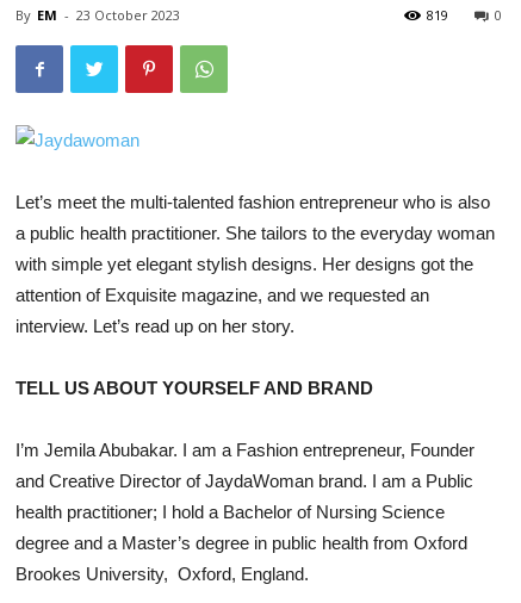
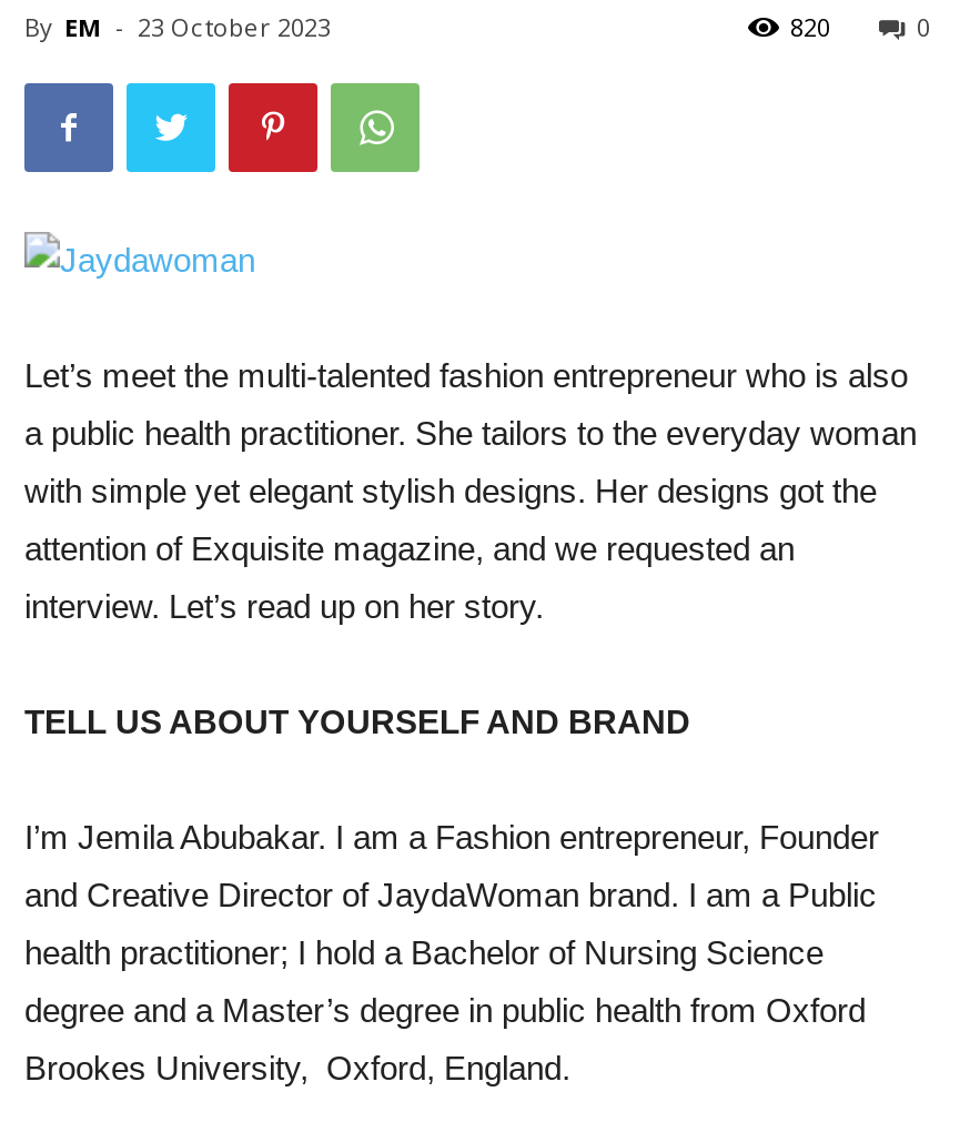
- 819
+ 820
